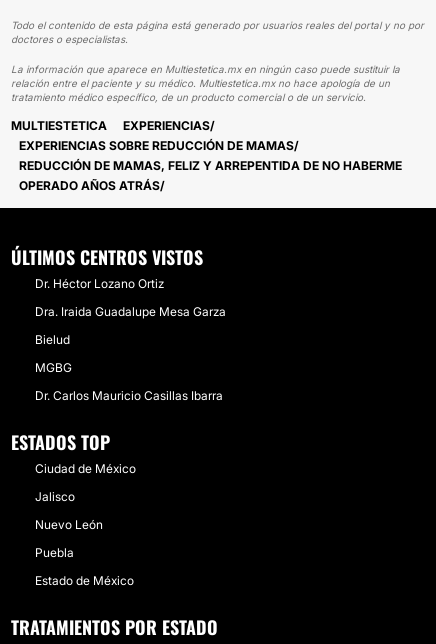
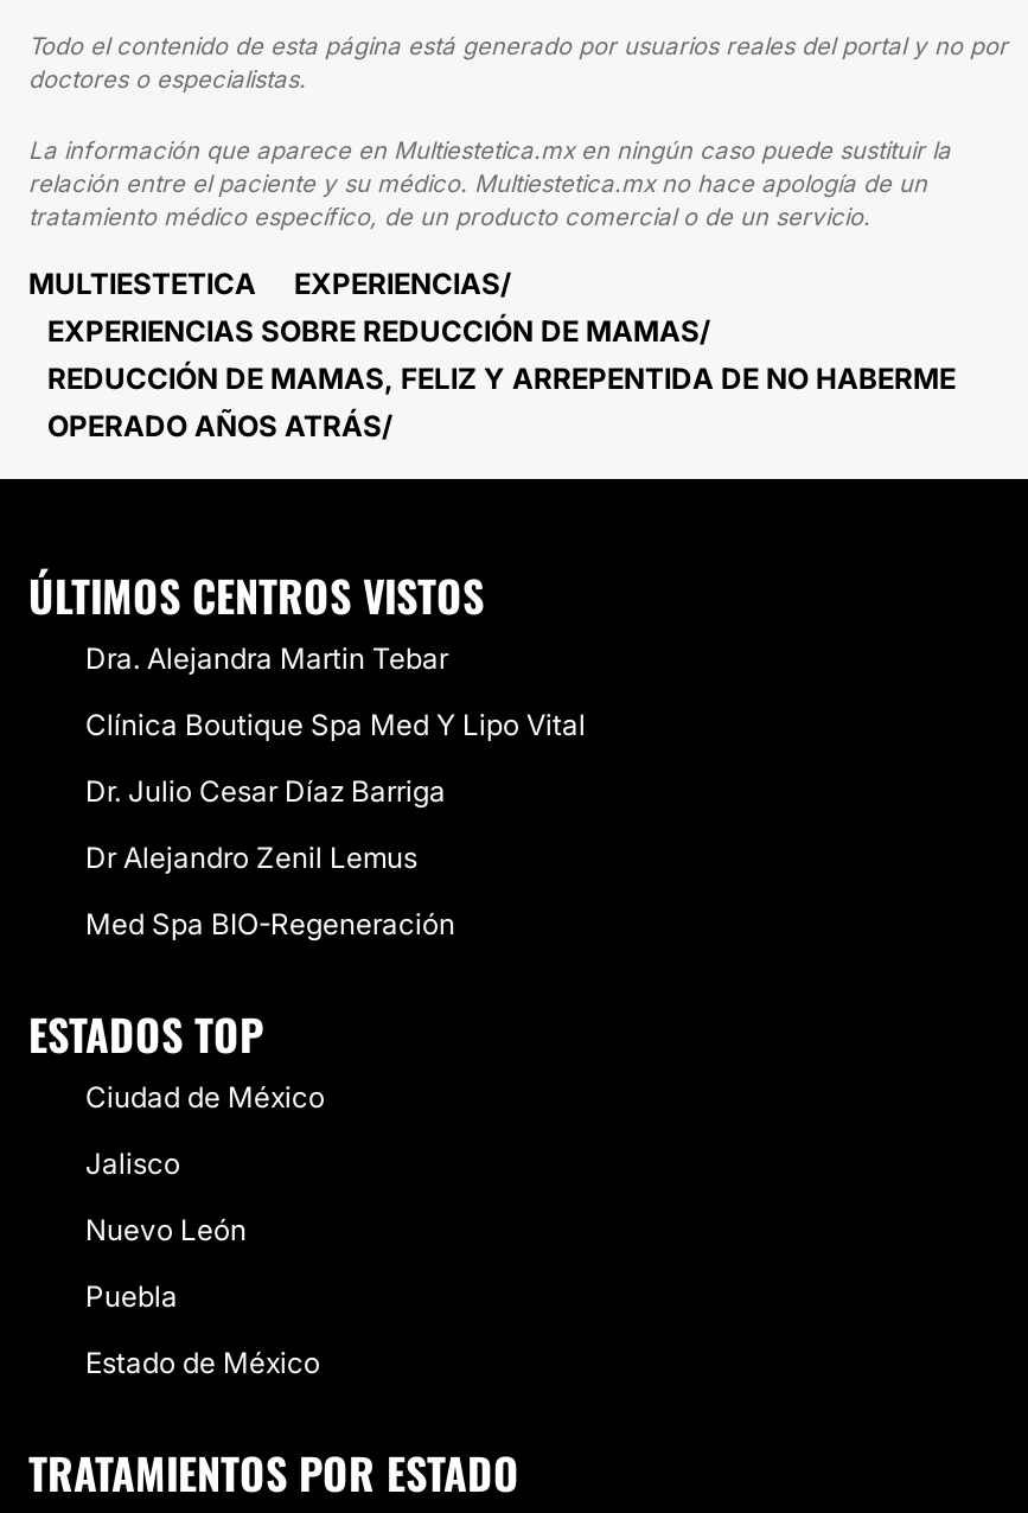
- Dr. Héctor Lozano Ortiz
+ Dra. Alejandra Martin Tebar

- Dra. Iraida Guadalupe Mesa Garza
+ Clínica Boutique Spa Med Y Lipo Vital

- Bielud
+ Dr. Julio Cesar Díaz Barriga

- MGBG
+ Dr Alejandro Zenil Lemus

- Dr. Carlos Mauricio Casillas Ibarra
+ Med Spa BIO-Regeneración
